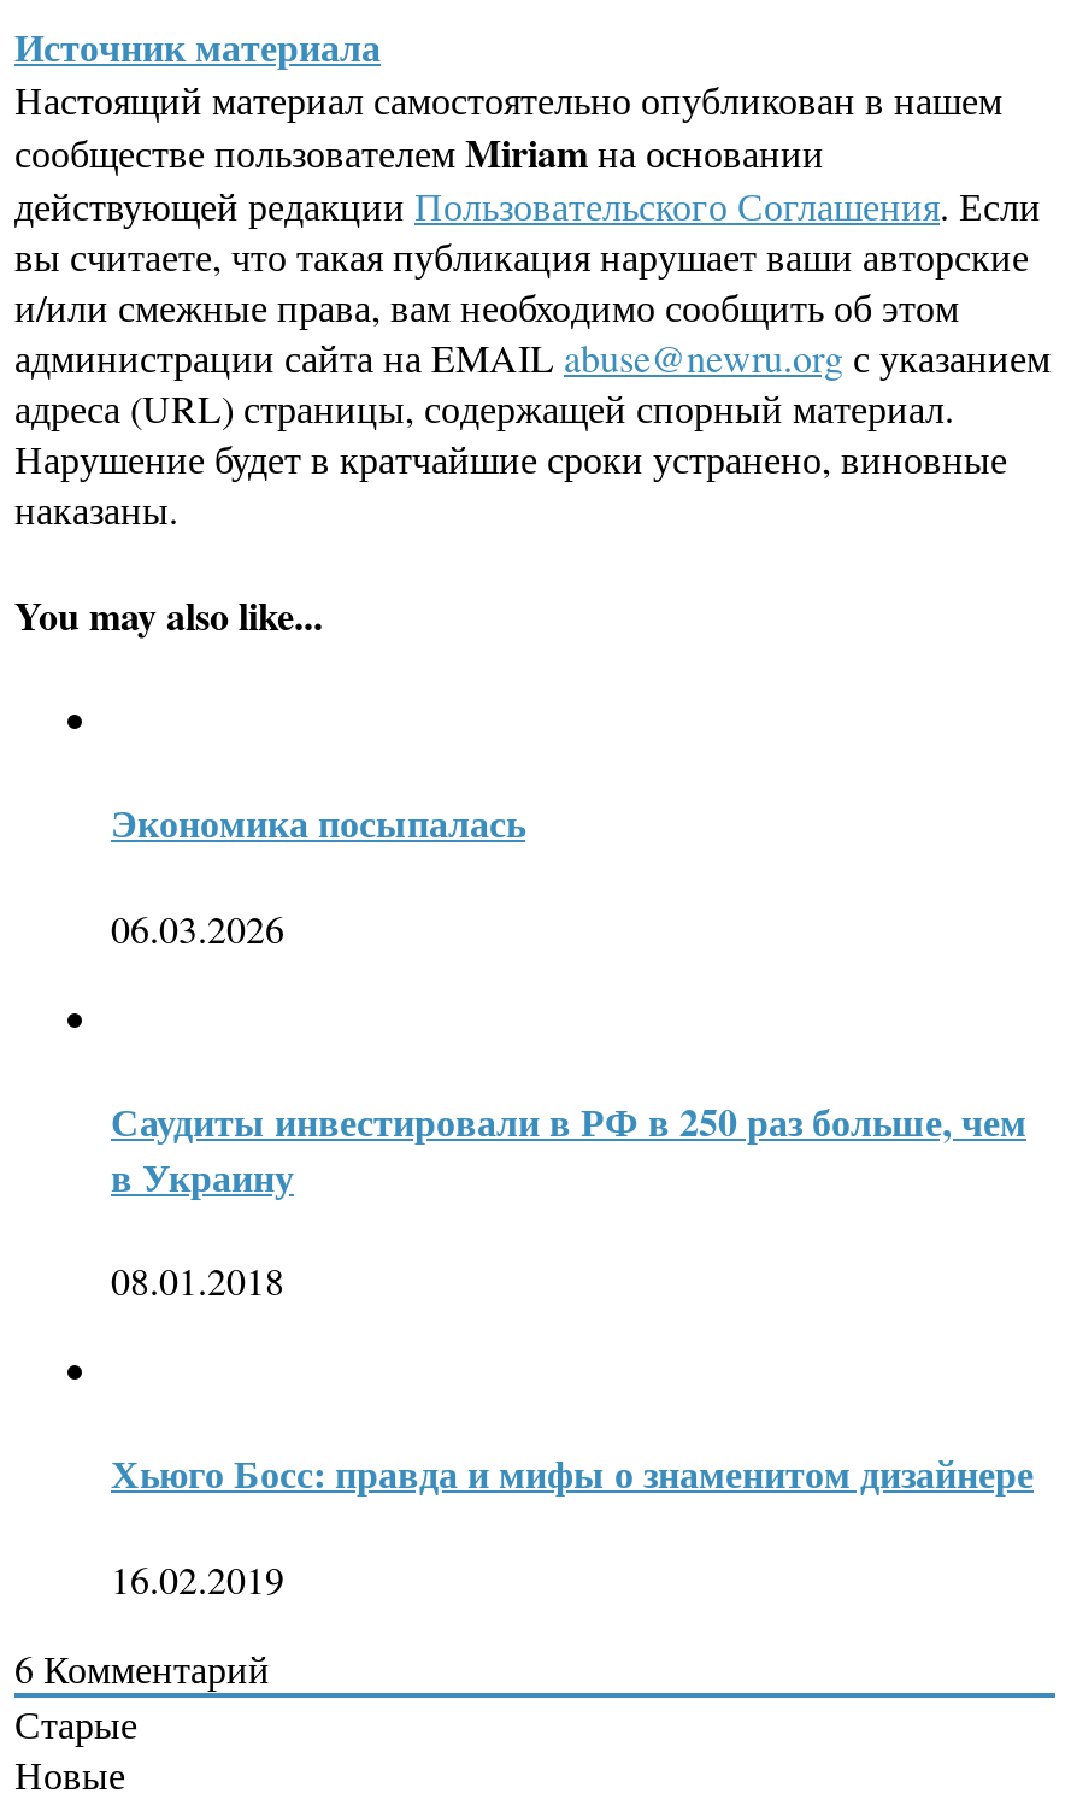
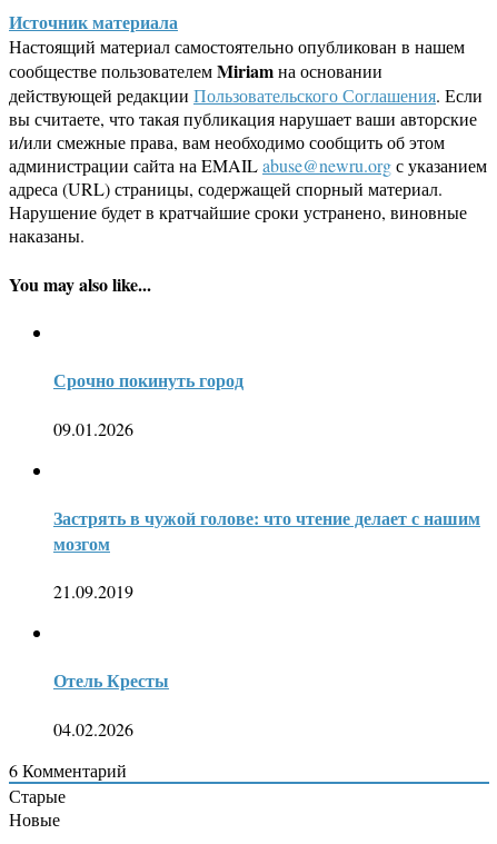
- Экономика посыпалась
+ Срочно покинуть город

- 06.03.2026
+ 09.01.2026

- Саудиты инвестировали в РФ в 250 раз больше, чем
- в Украину
+ Застрять в чужой голове: что чтение делает с нашим
+ мозгом

- 08.01.2018
+ 21.09.2019

- Хьюго Босс: правда и мифы о знаменитом дизайнере
+ Отель Кресты

- 16.02.2019
+ 04.02.2026
